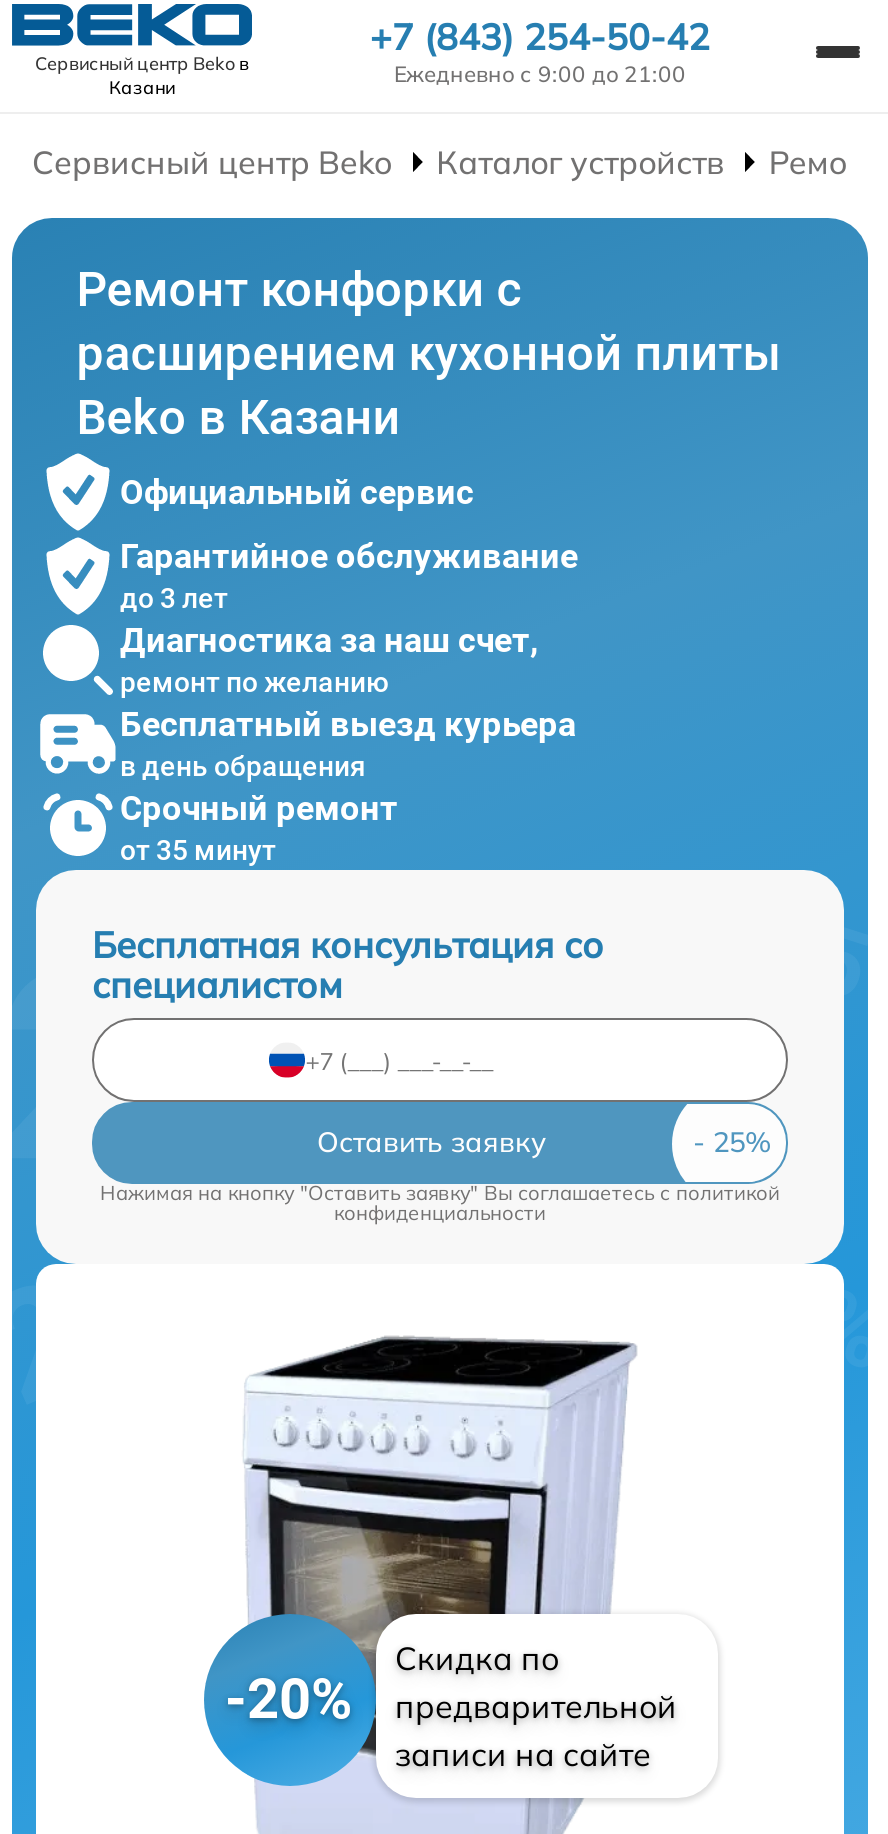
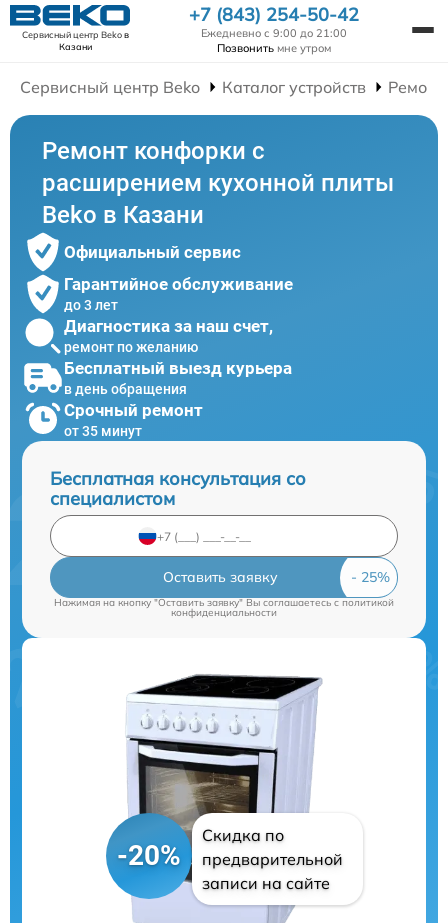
+ Позвонить мне утром
